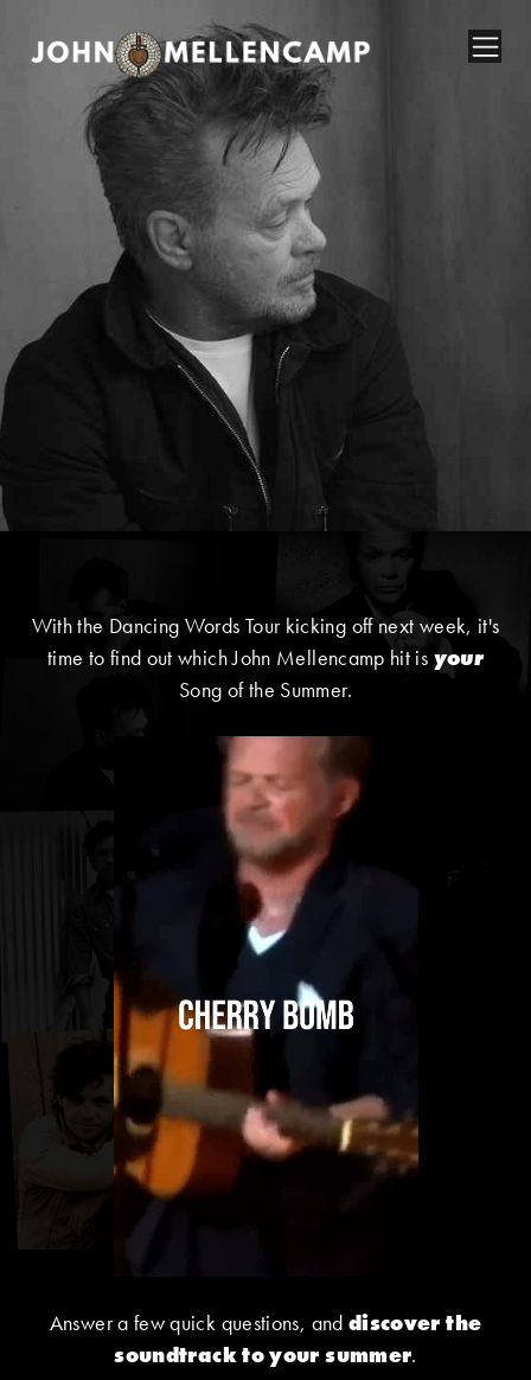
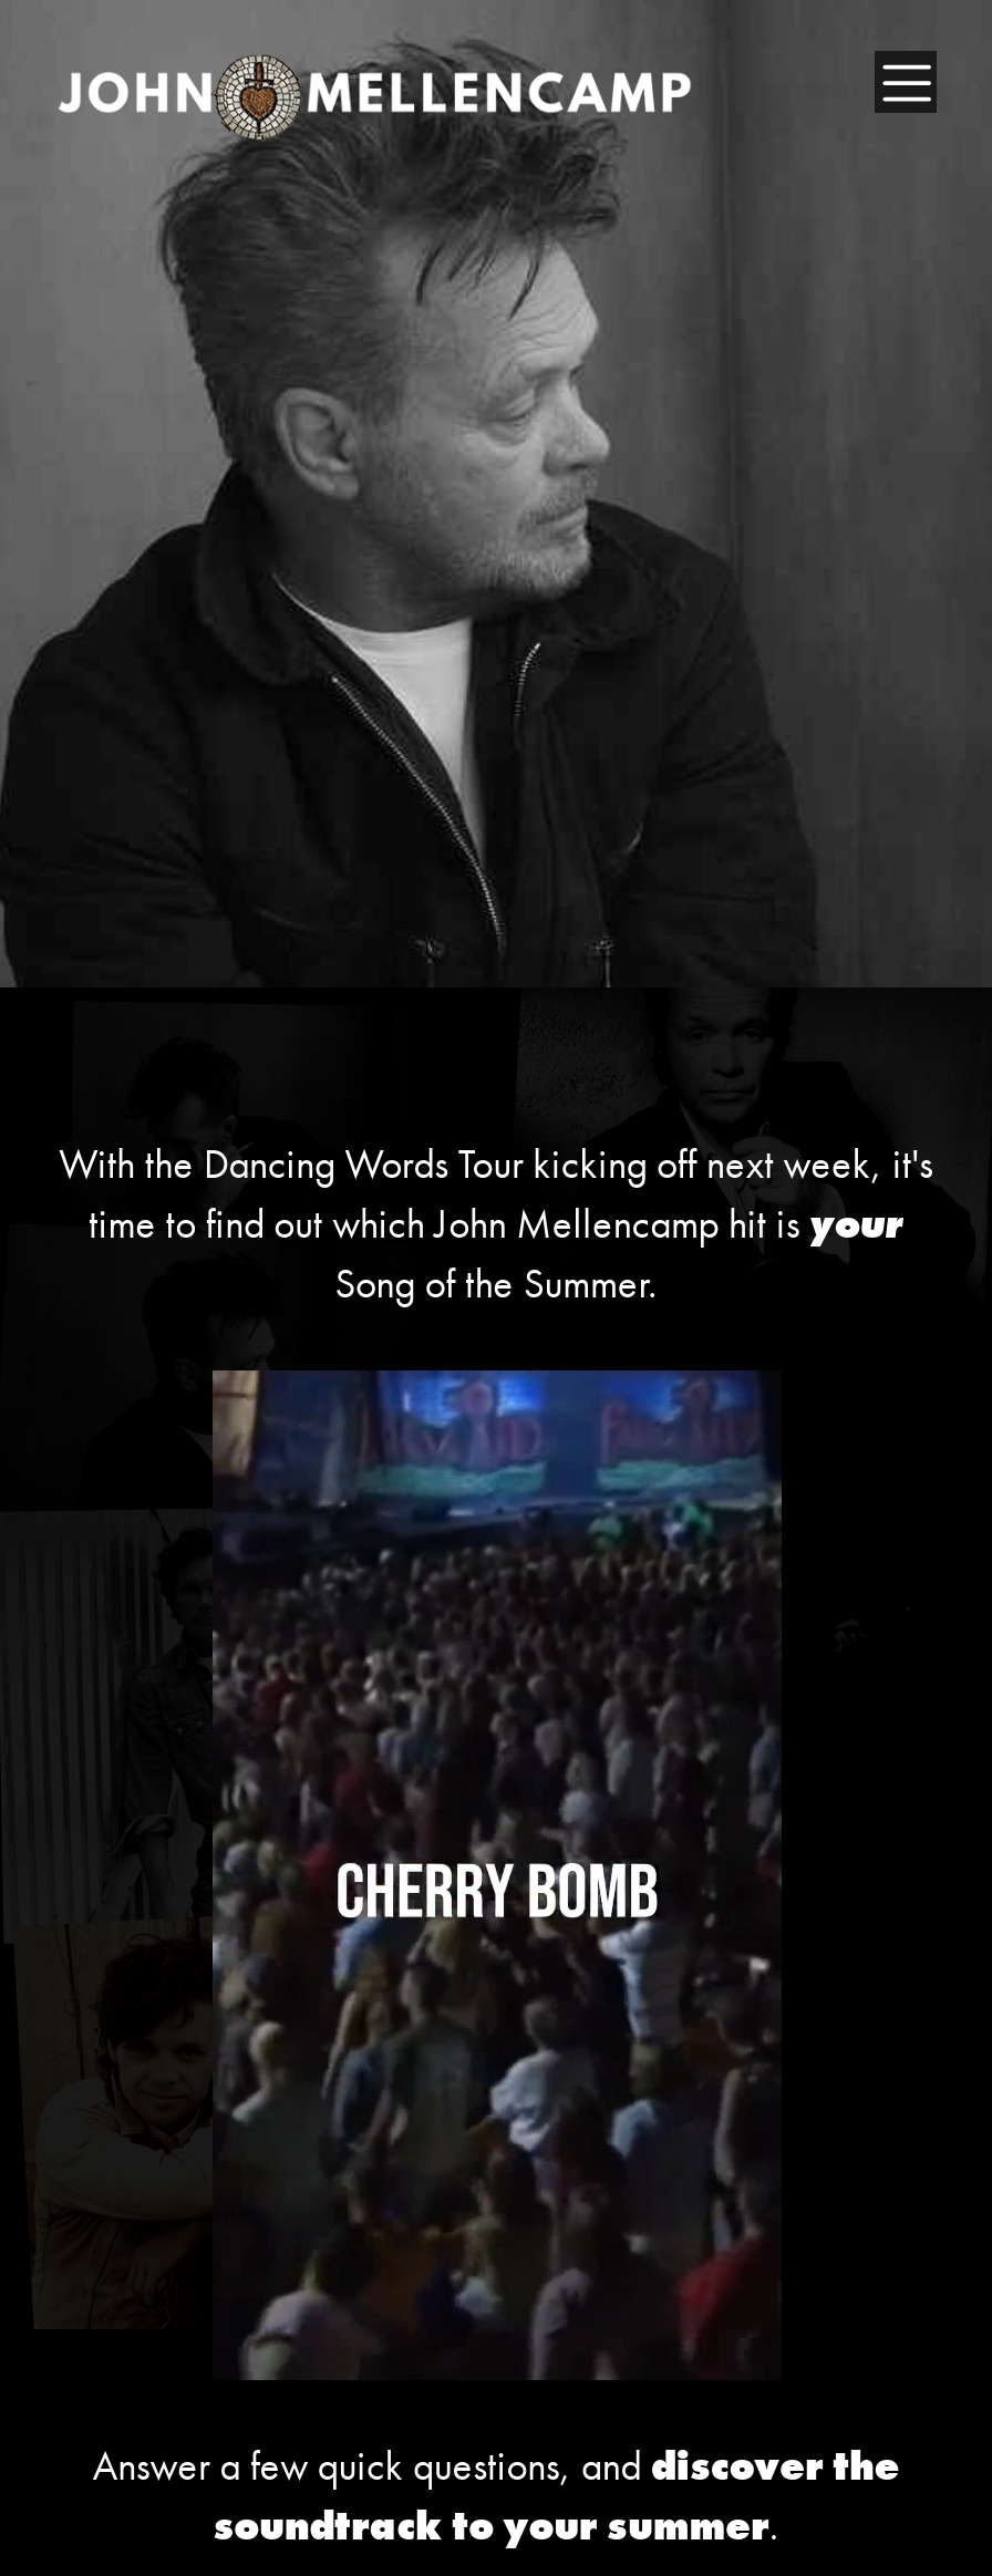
- [image]
+ [image]
